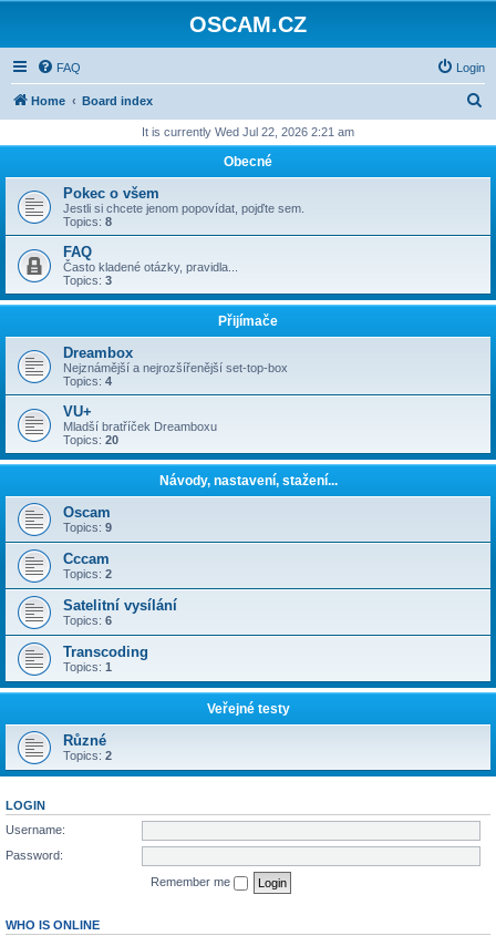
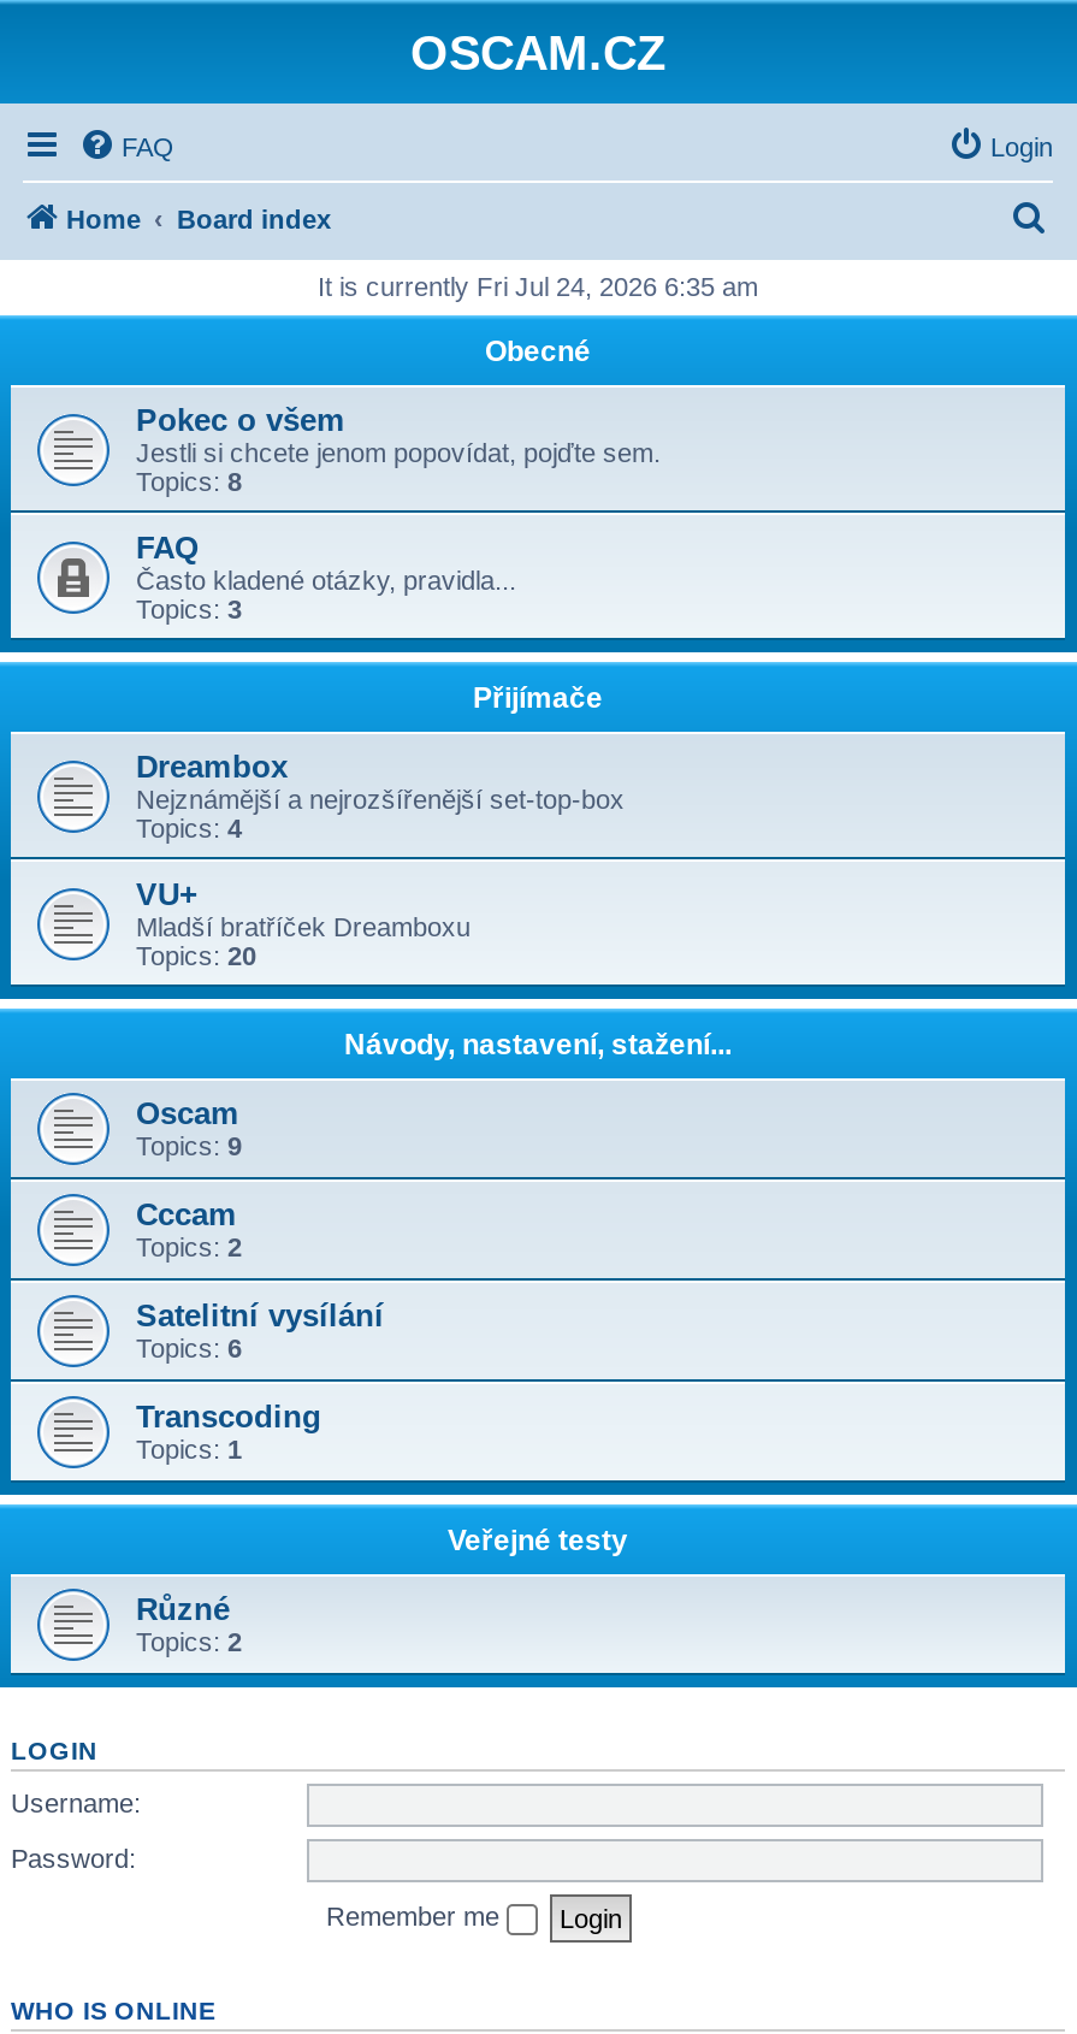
- It is currently Wed Jul 22, 2026 2:21 am
+ It is currently Fri Jul 24, 2026 6:35 am
